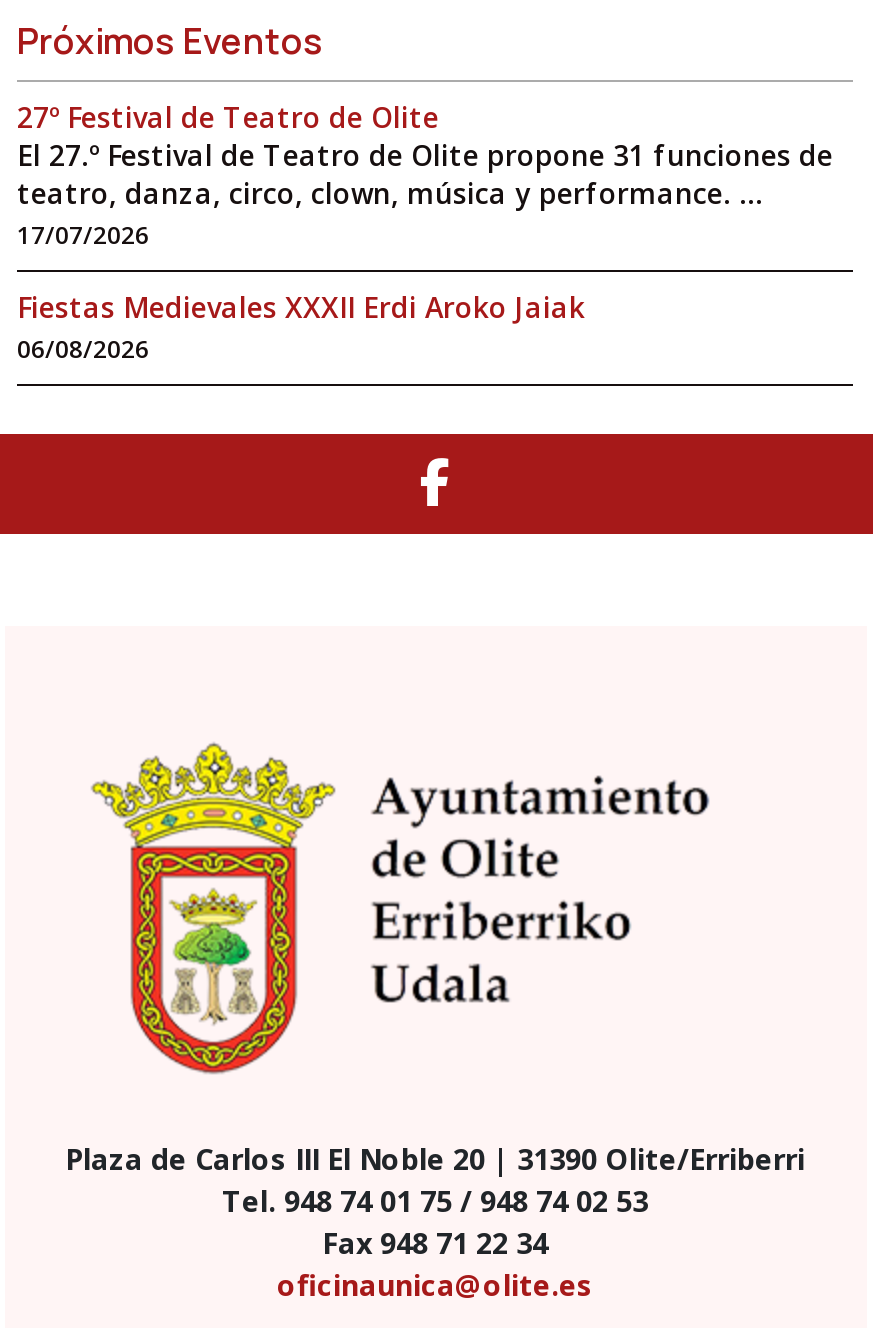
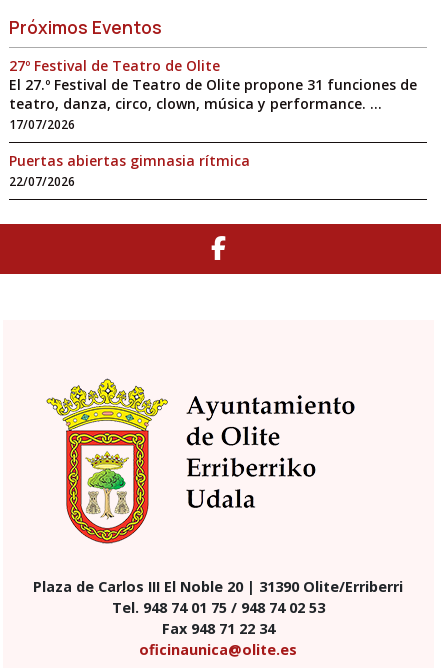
- Fiestas Medievales XXXII Erdi Aroko Jaiak
- 06/08/2026
+ Puertas abiertas gimnasia rítmica
+ 22/07/2026
